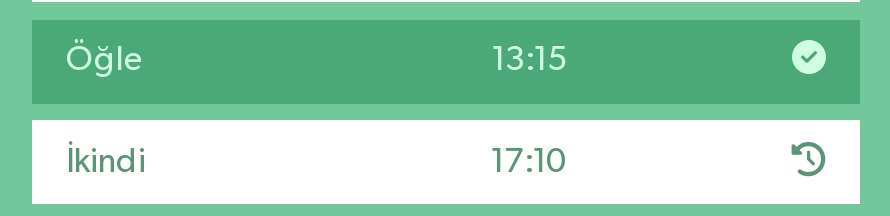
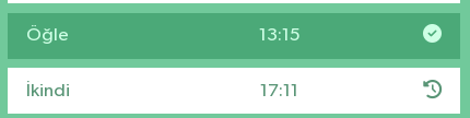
- 17:10
+ 17:11
